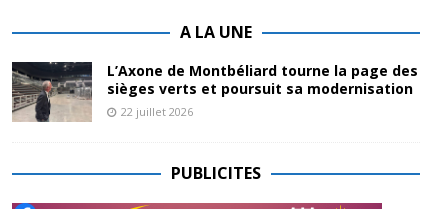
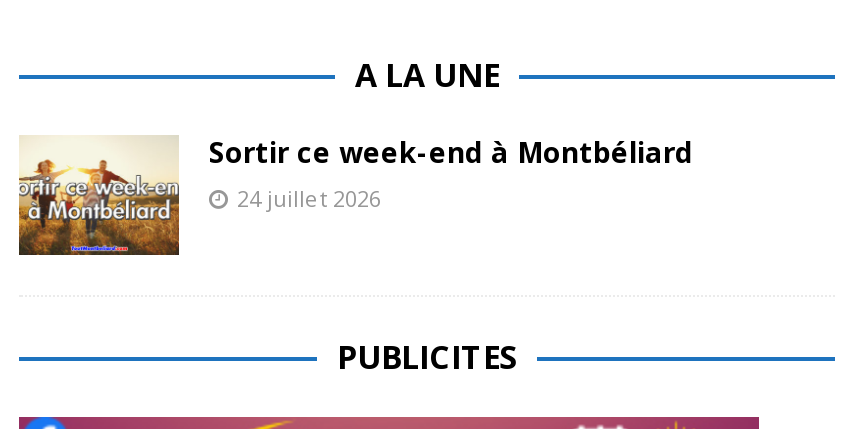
- [image]
- L’Axone de Montbéliard tourne la page des
- sièges verts et poursuit sa modernisation
- 22 juillet 2026
+ [image]
+ Sortir ce week-end à Montbéliard
+ 24 juillet 2026
